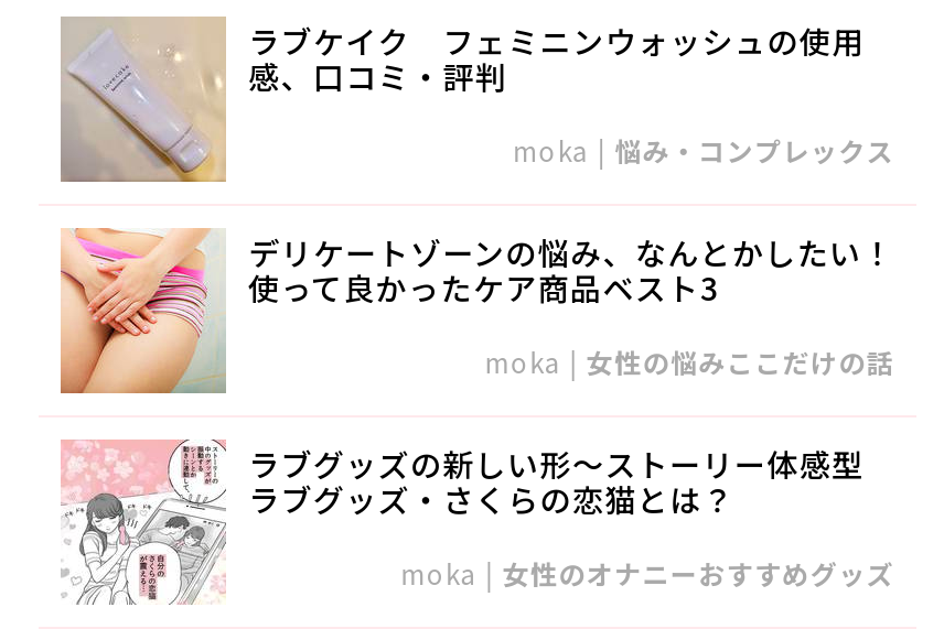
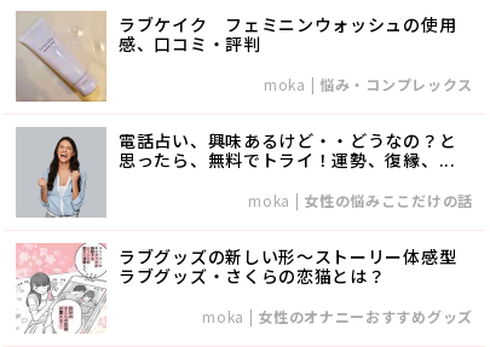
- [image]
- デリケートゾーンの悩み、なんとかしたい！
- 使って良かったケア商品ベスト3
+ [image]
+ 電話占い、興味あるけど・・どうなの？と
+ 思ったら、無料でトライ！運勢、復縁、...
